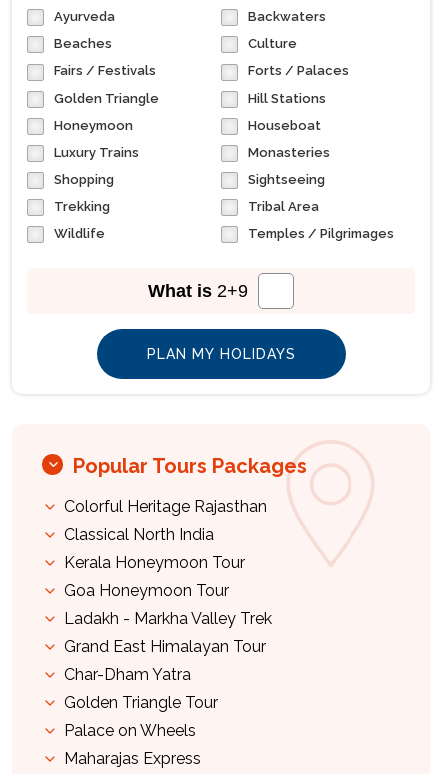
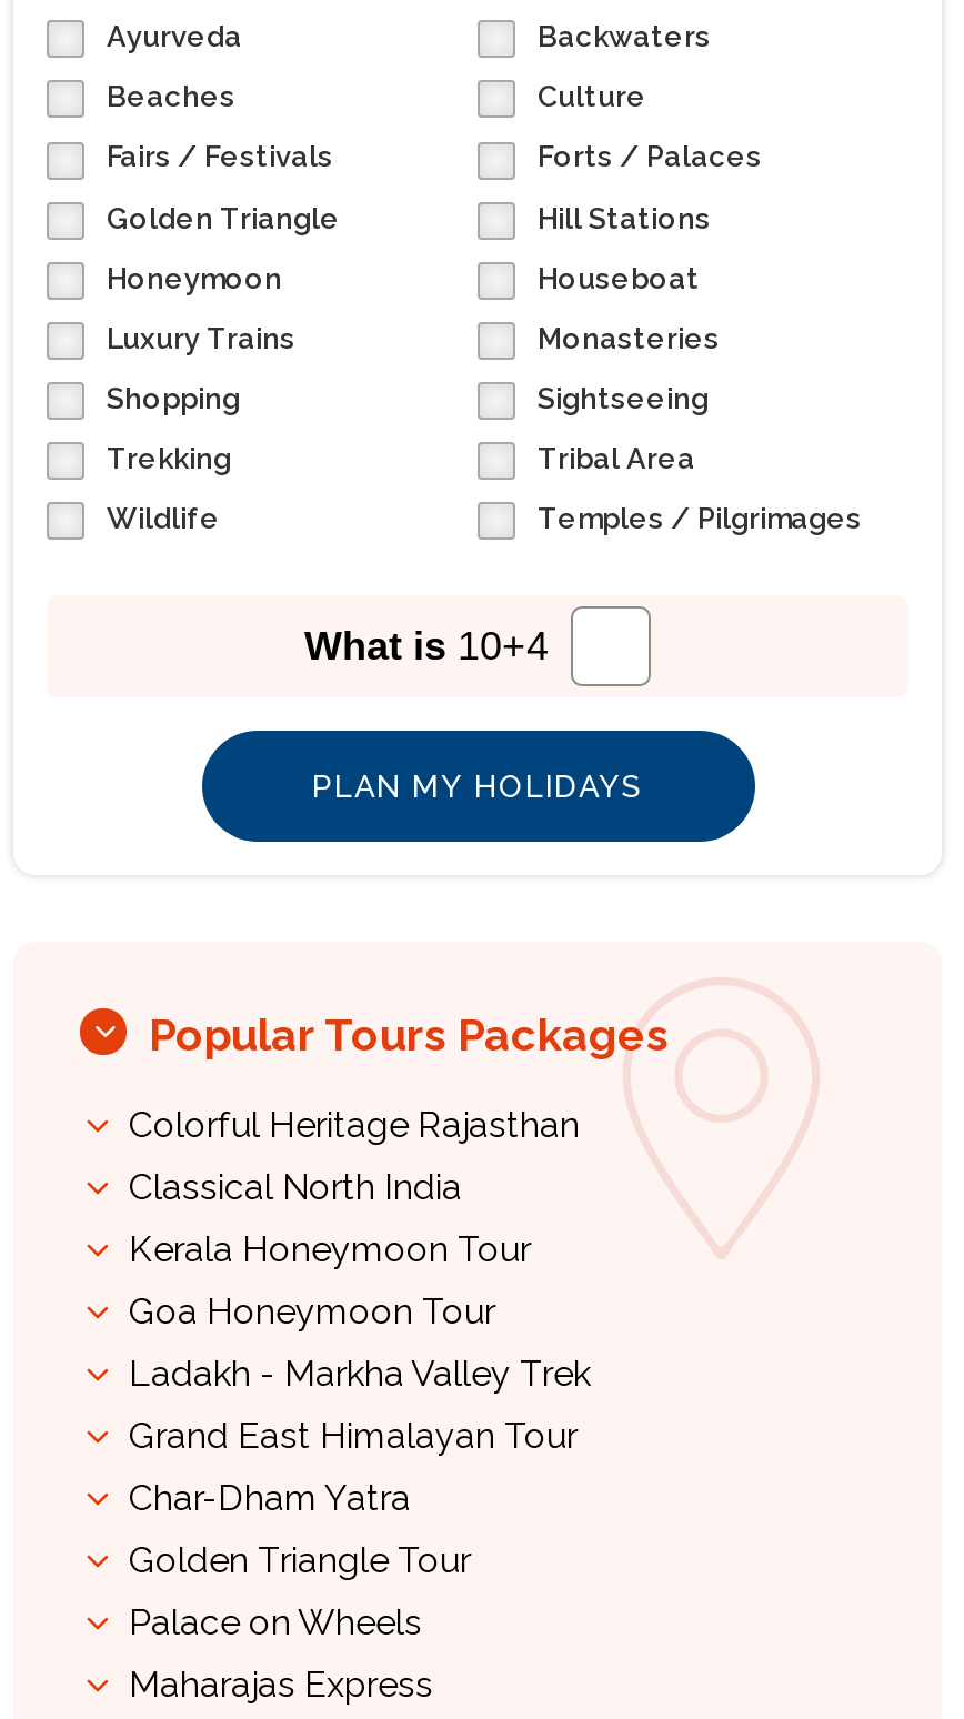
- What is 2+9
+ What is 10+4
